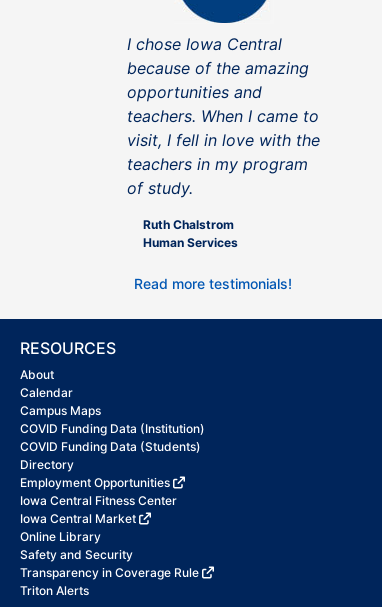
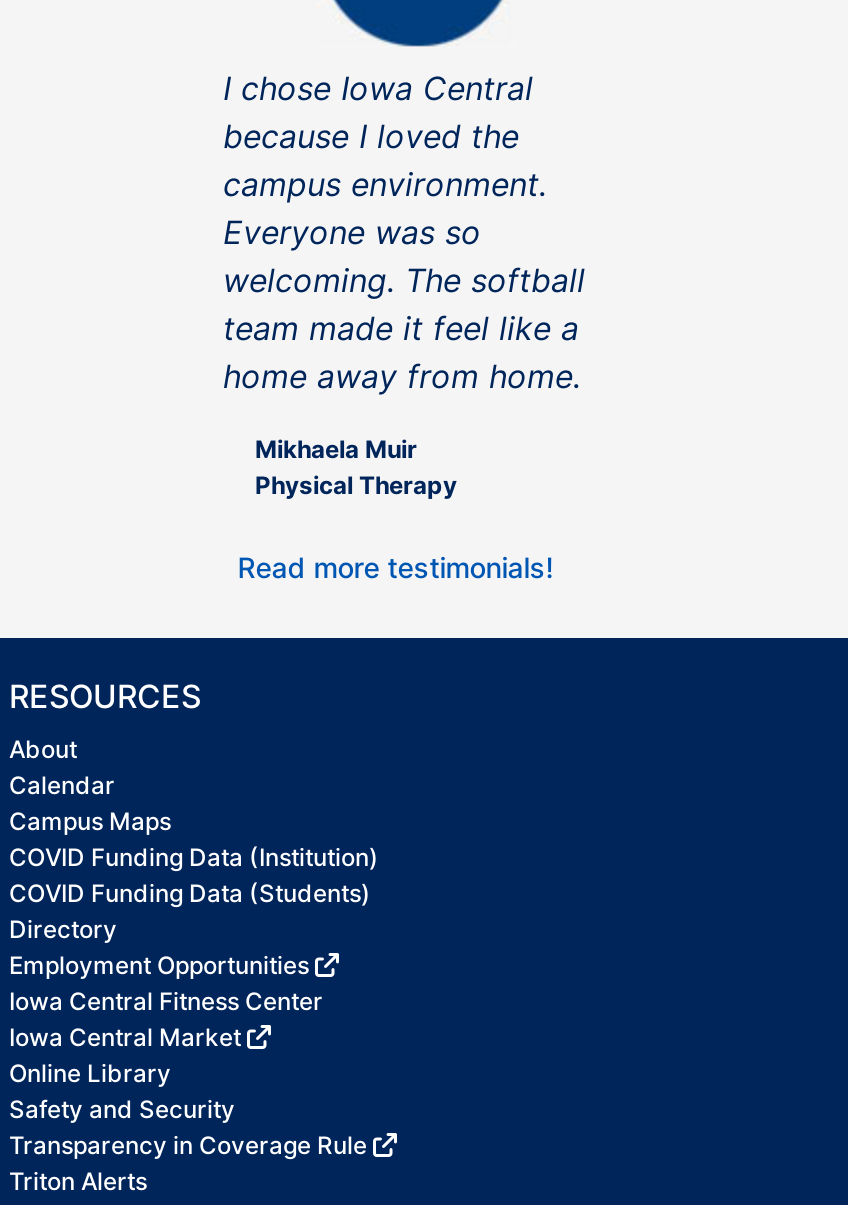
- because of the amazing
- opportunities and
- teachers. When I came to
- visit, I fell in love with the
- teachers in my program
- of study.
+ because I loved the
+ campus environment.
+ Everyone was so
+ welcoming. The softball
+ team made it feel like a
+ home away from home.

- Ruth Chalstrom
- Human Services
+ Mikhaela Muir
+ Physical Therapy
